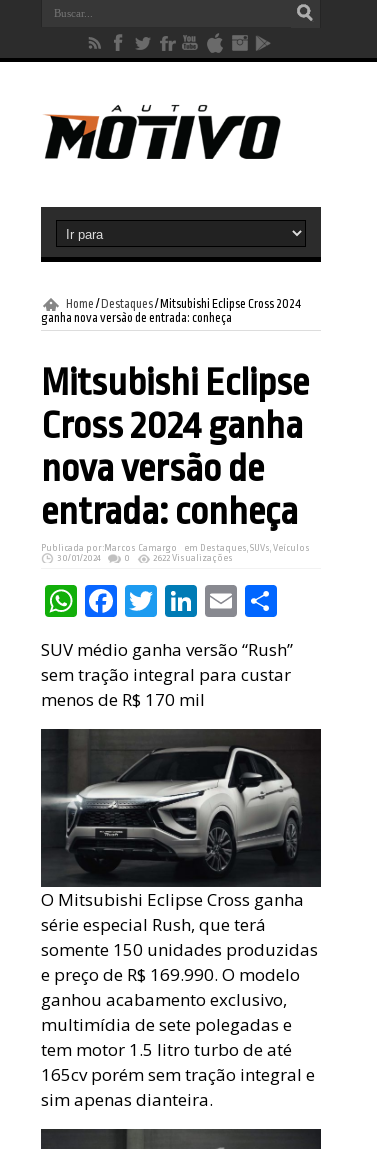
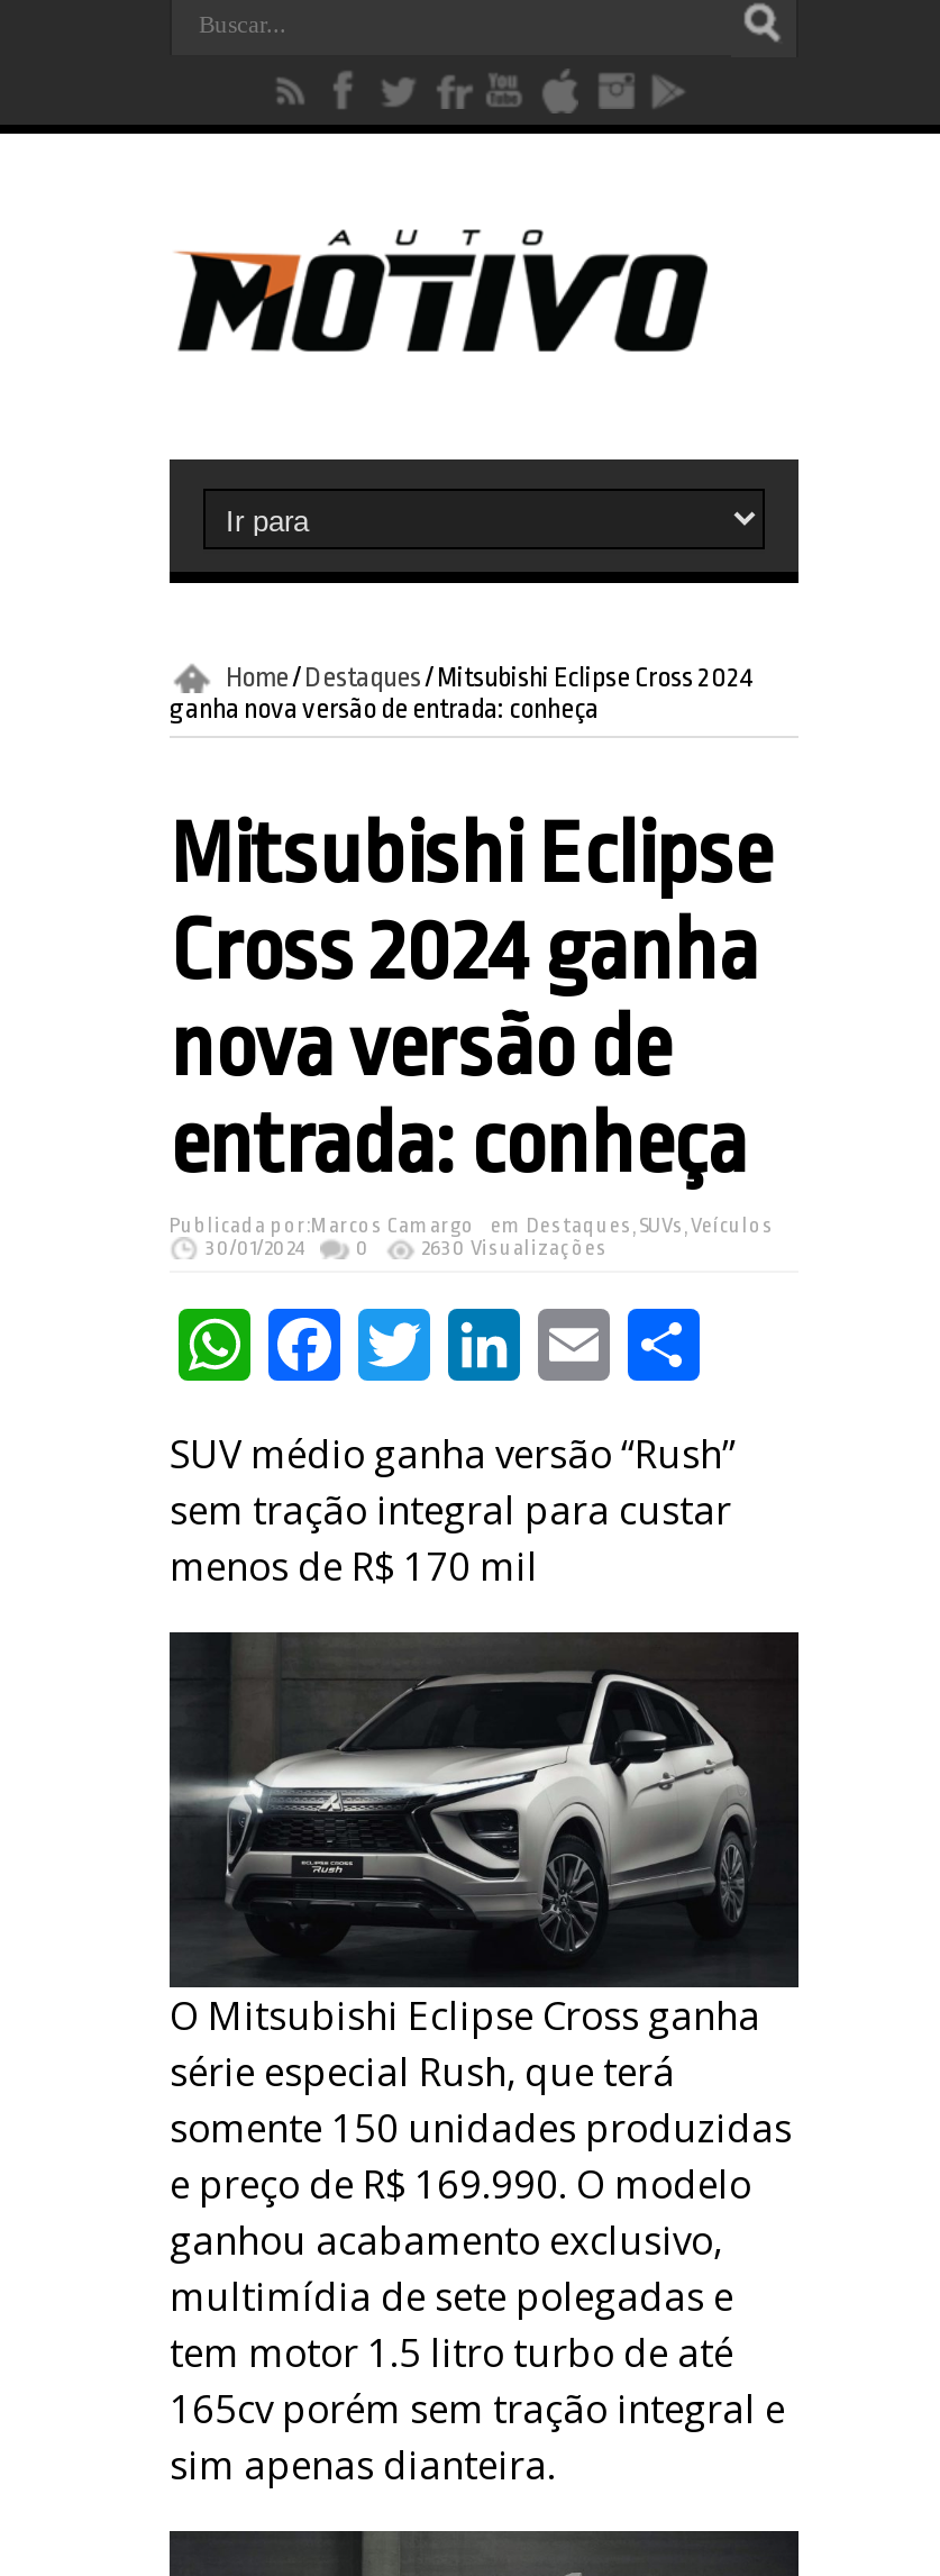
- 2622 Visualizações
+ 2630 Visualizações
